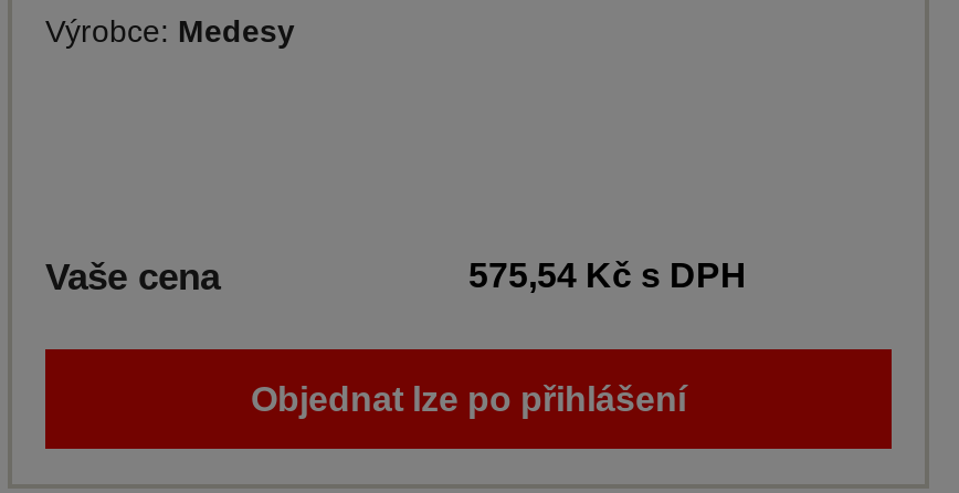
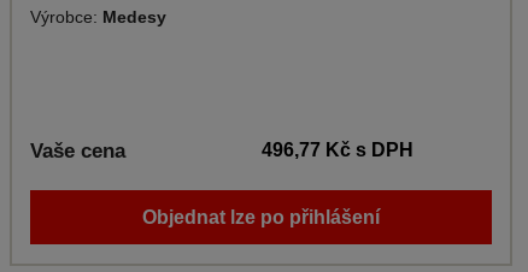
- 575,54 Kč s DPH
+ 496,77 Kč s DPH
